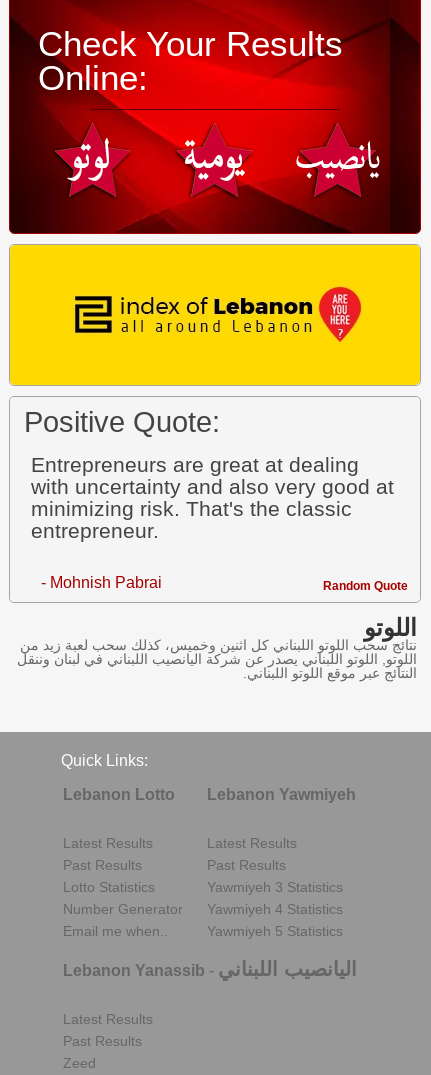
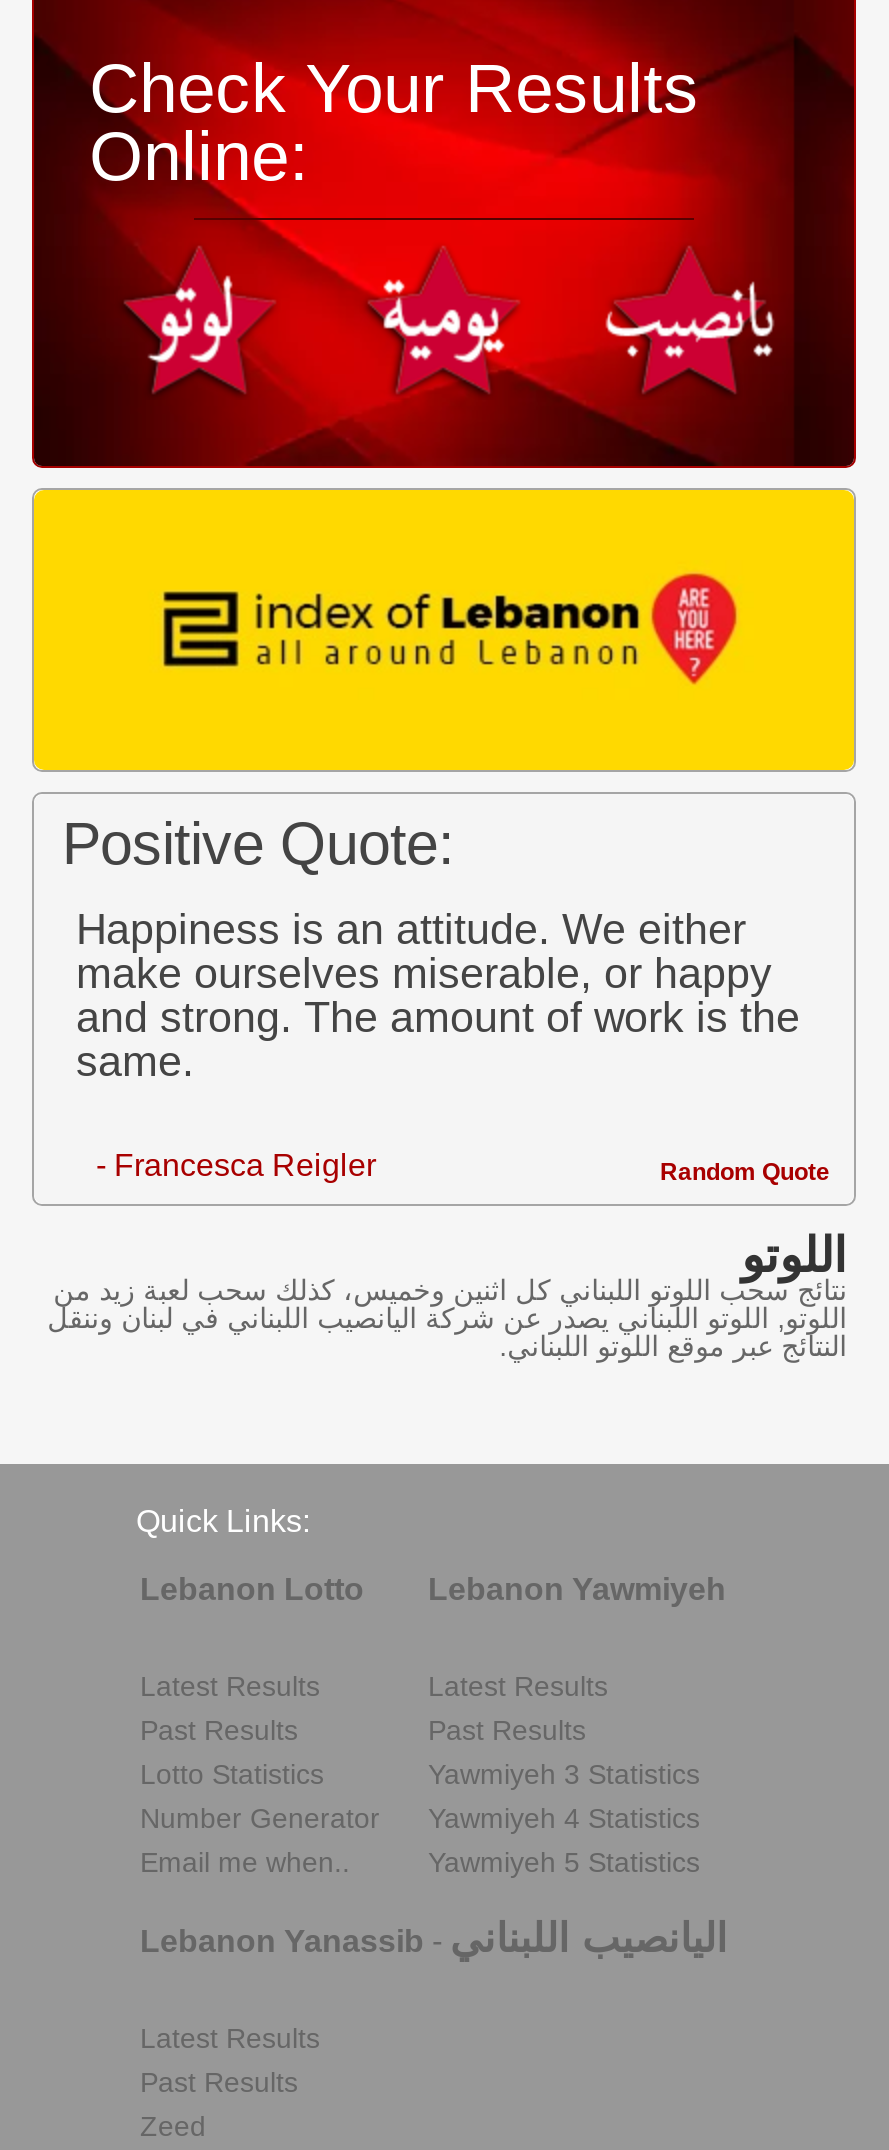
- Entrepreneurs are great at dealing
- with uncertainty and also very good at
- minimizing risk. That's the classic
- entrepreneur.
+ Happiness is an attitude. We either
+ make ourselves miserable, or happy
+ and strong. The amount of work is the
+ same.

- - Mohnish Pabrai
+ - Francesca Reigler
